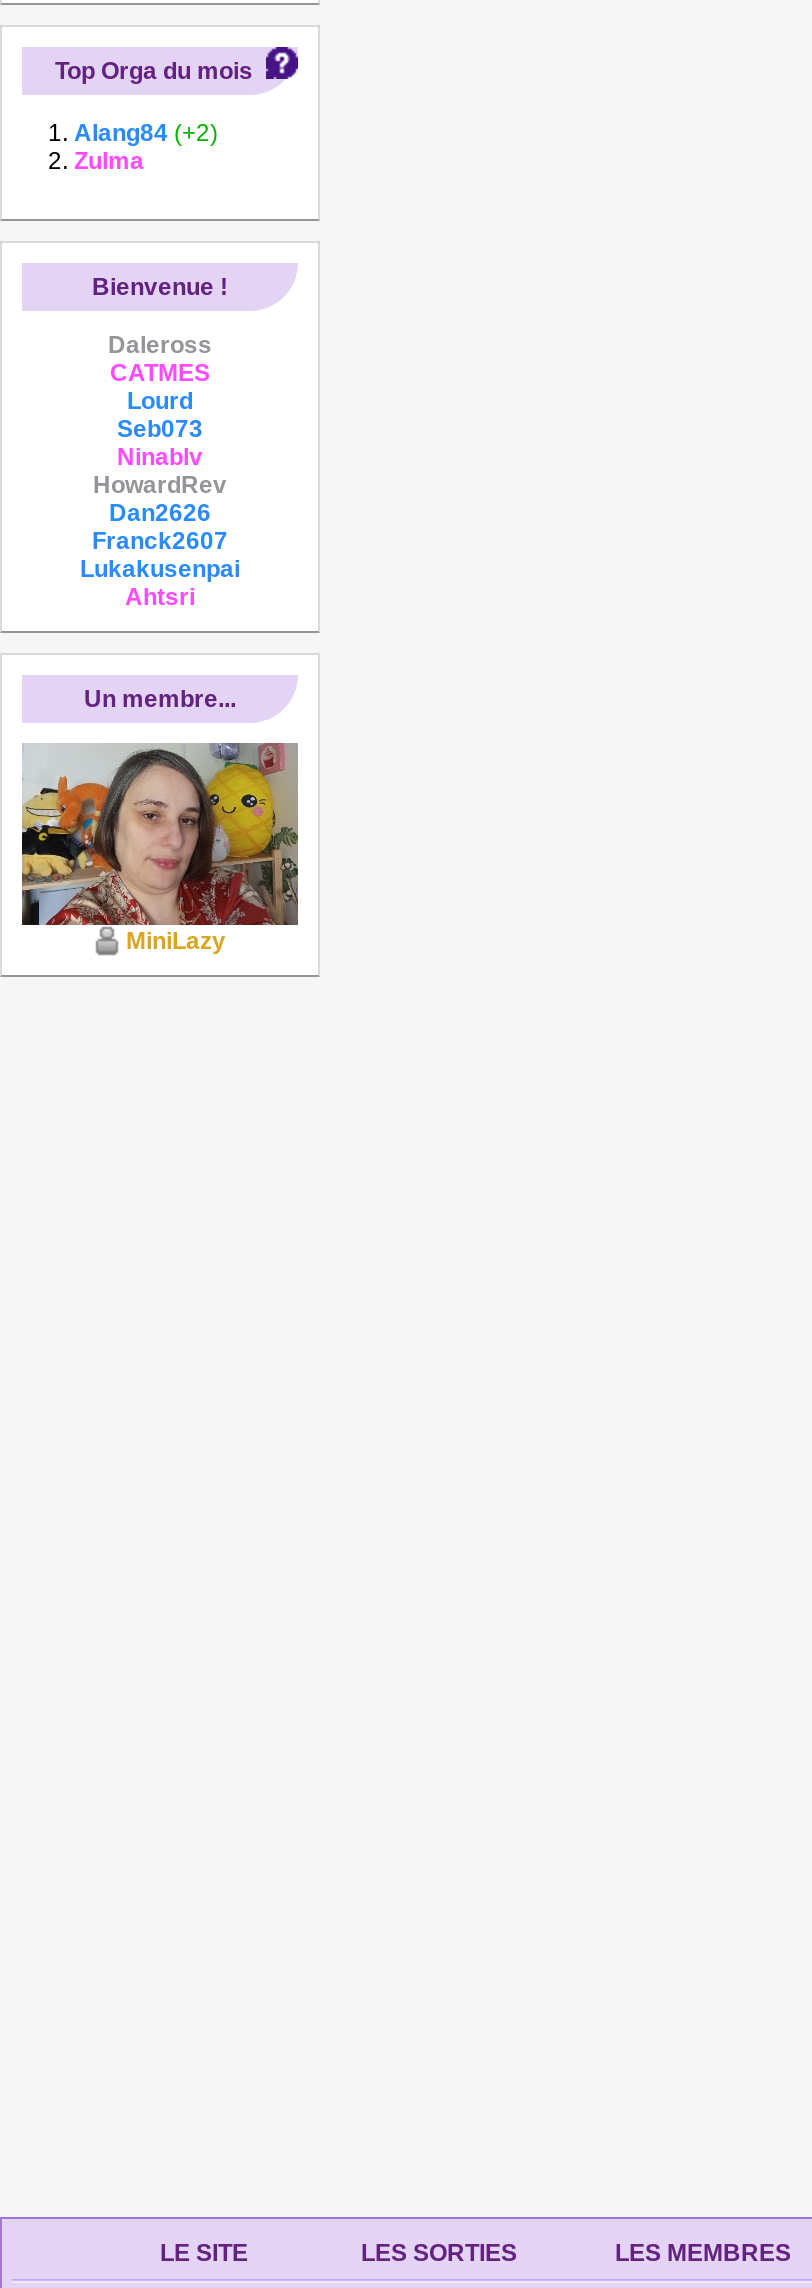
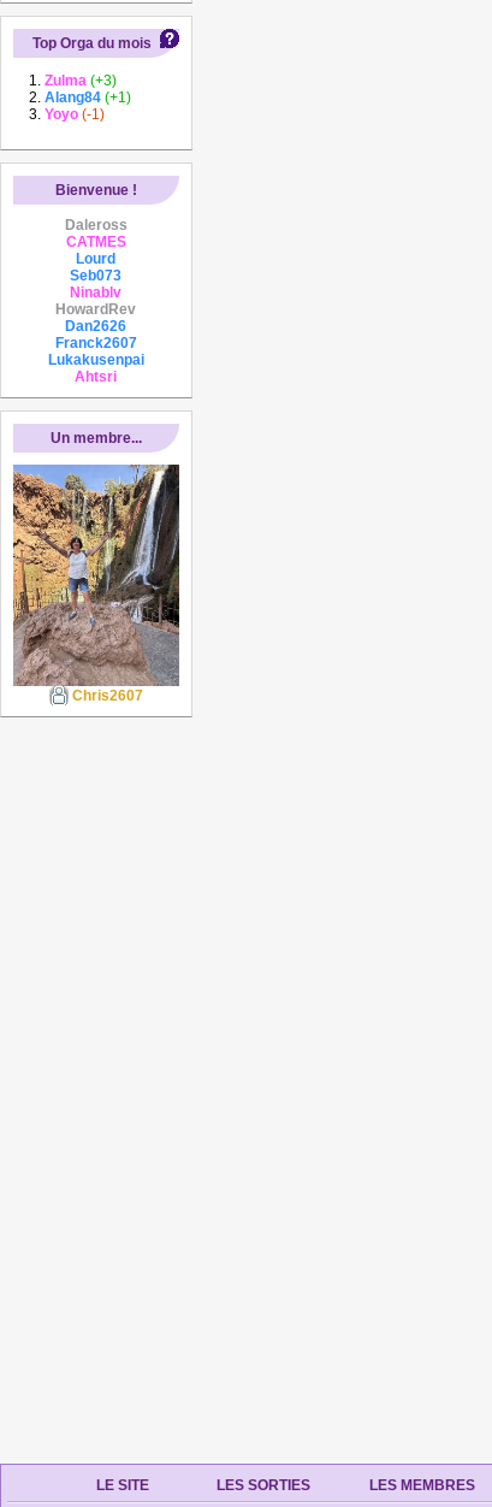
- Alang84 (+2)
- Zulma
+ Zulma (+3)
+ Alang84 (+1)
+ Yoyo (-1)

- [image]
- MiniLazy
+ [image]
+ Chris2607
